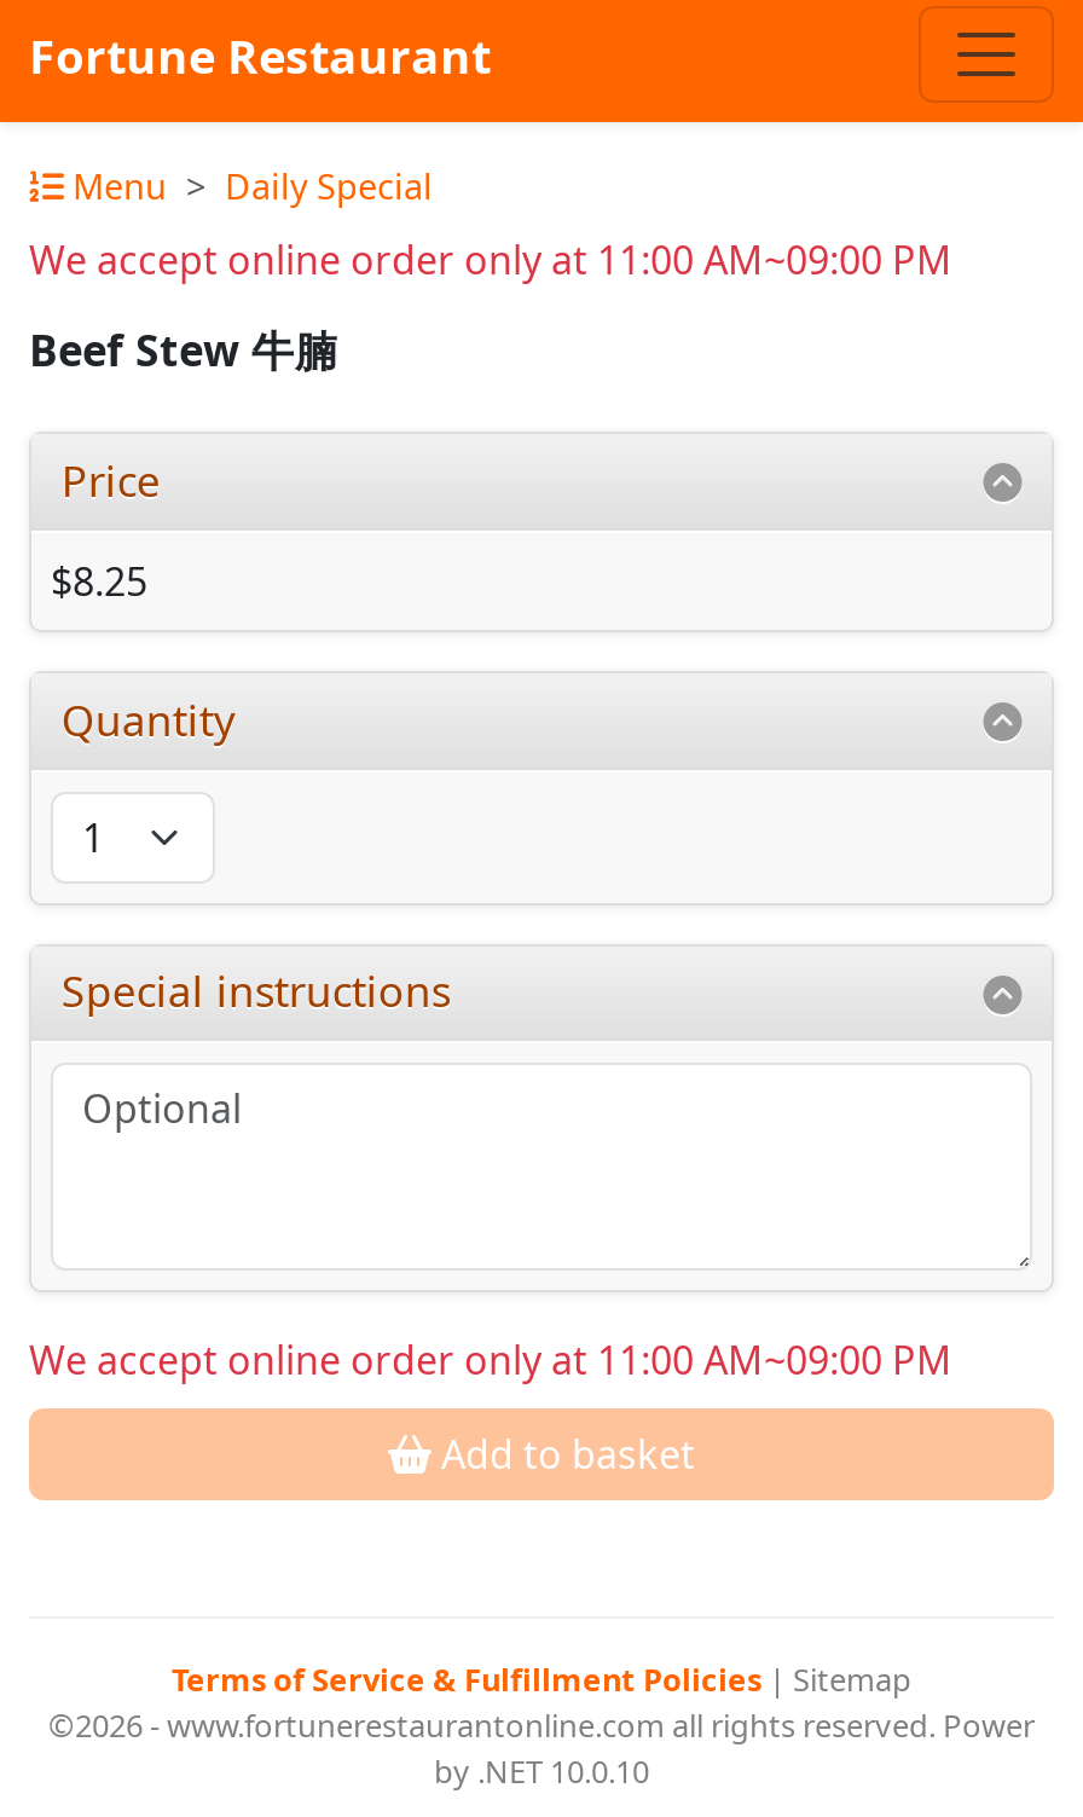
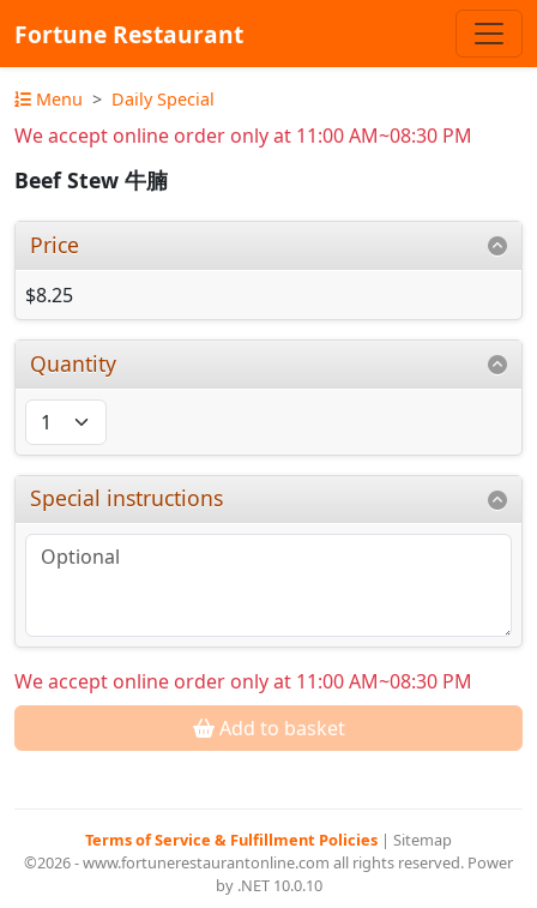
- We accept online order only at 11:00 AM~09:00 PM
+ We accept online order only at 11:00 AM~08:30 PM

- We accept online order only at 11:00 AM~09:00 PM
+ We accept online order only at 11:00 AM~08:30 PM
